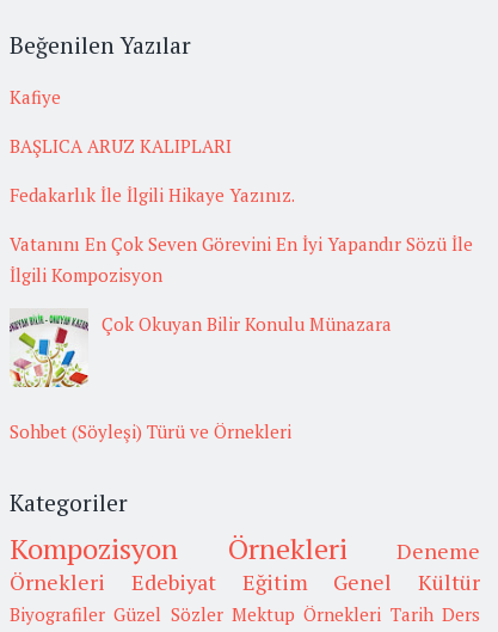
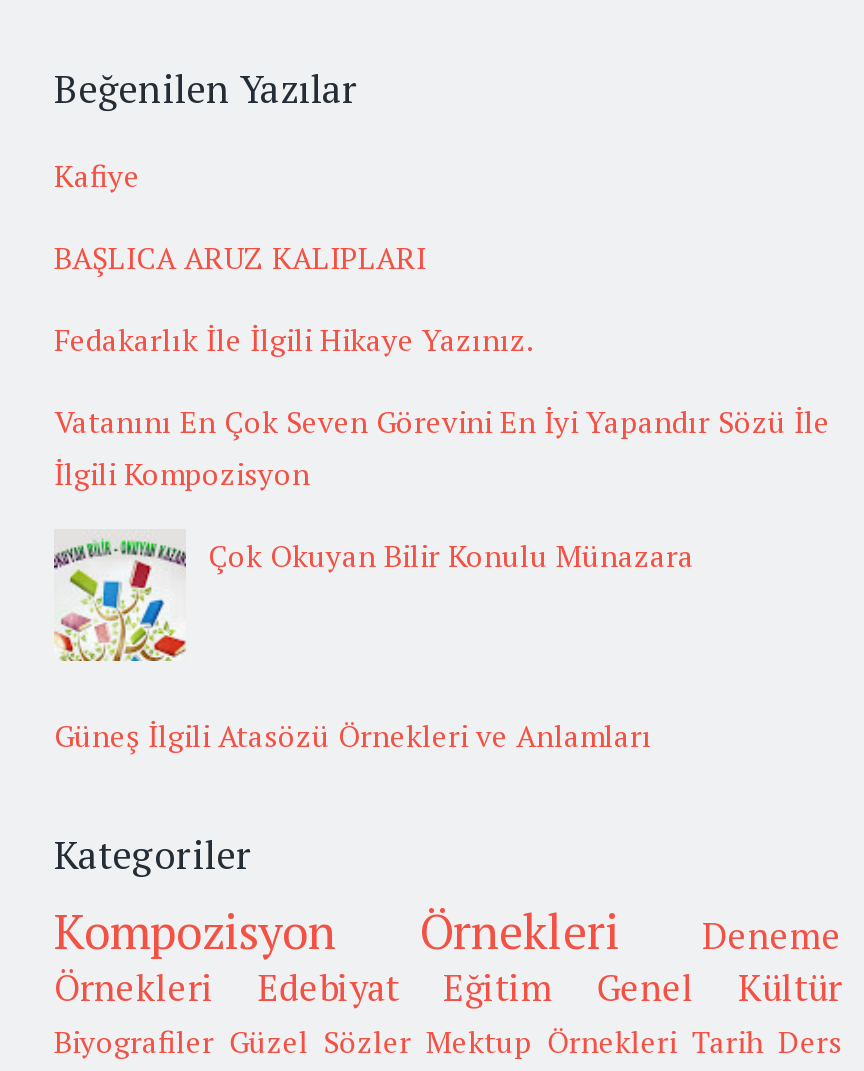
- Sohbet (Söyleşi) Türü ve Örnekleri
+ Güneş İlgili Atasözü Örnekleri ve Anlamları
